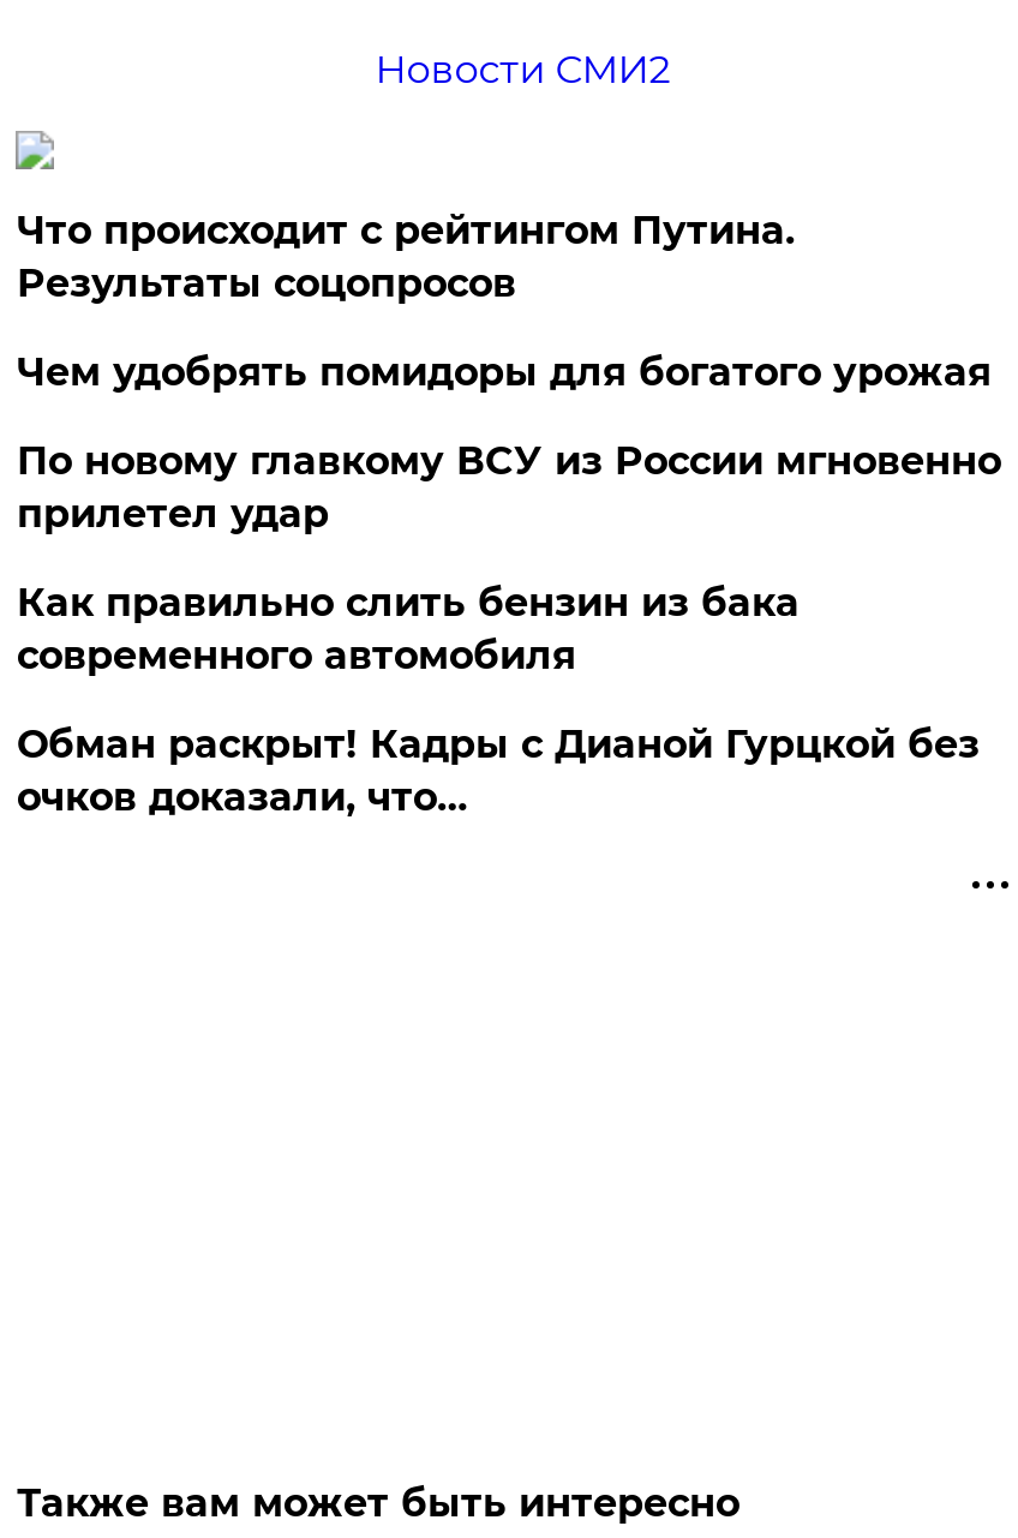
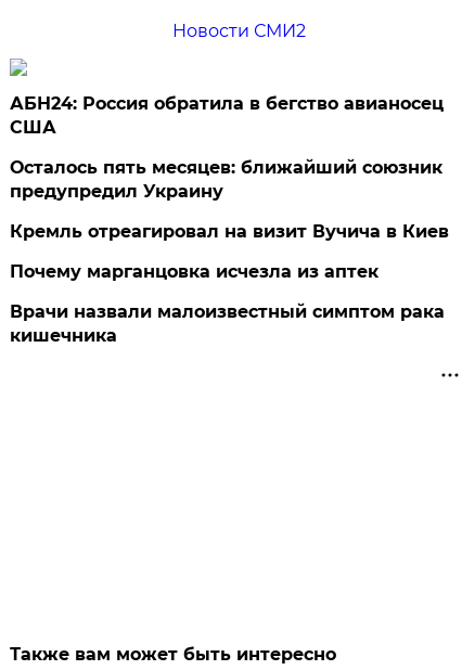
- Что происходит с рейтингом Путина.
- Результаты соцопросов
+ АБН24: Россия обратила в бегство авианосец
+ США

- Чем удобрять помидоры для богатого урожая
+ Осталось пять месяцев: ближайший союзник
+ предупредил Украину

- По новому главкому ВСУ из России мгновенно
- прилетел удар
+ Кремль отреагировал на визит Вучича в Киев

- Как правильно слить бензин из бака
- современного автомобиля
+ Почему марганцовка исчезла из аптек

- Обман раскрыт! Кадры с Дианой Гурцкой без
- очков доказали, что…
+ Врачи назвали малоизвестный симптом рака
+ кишечника
